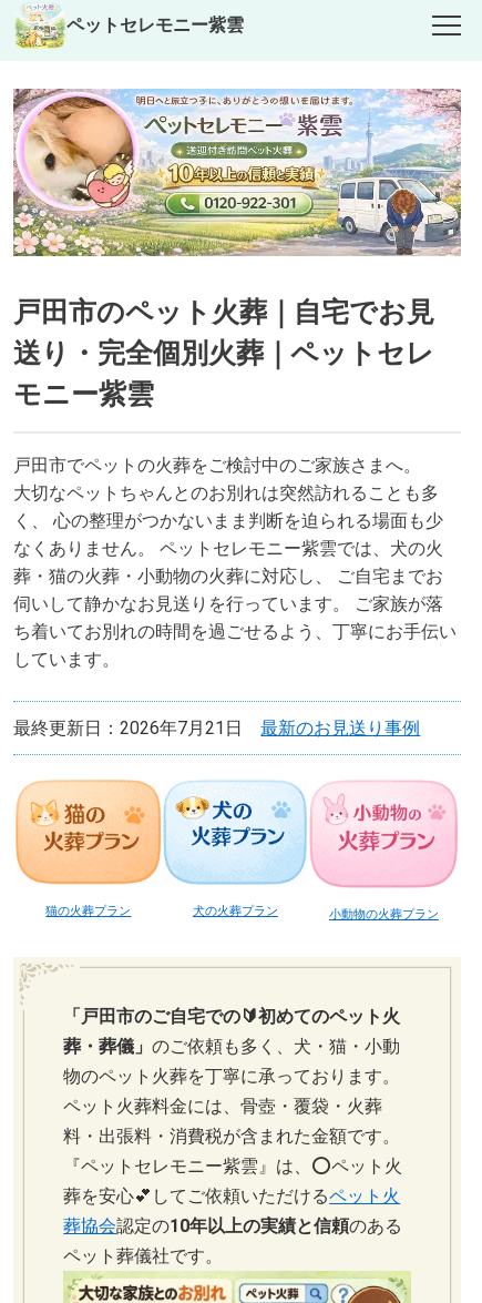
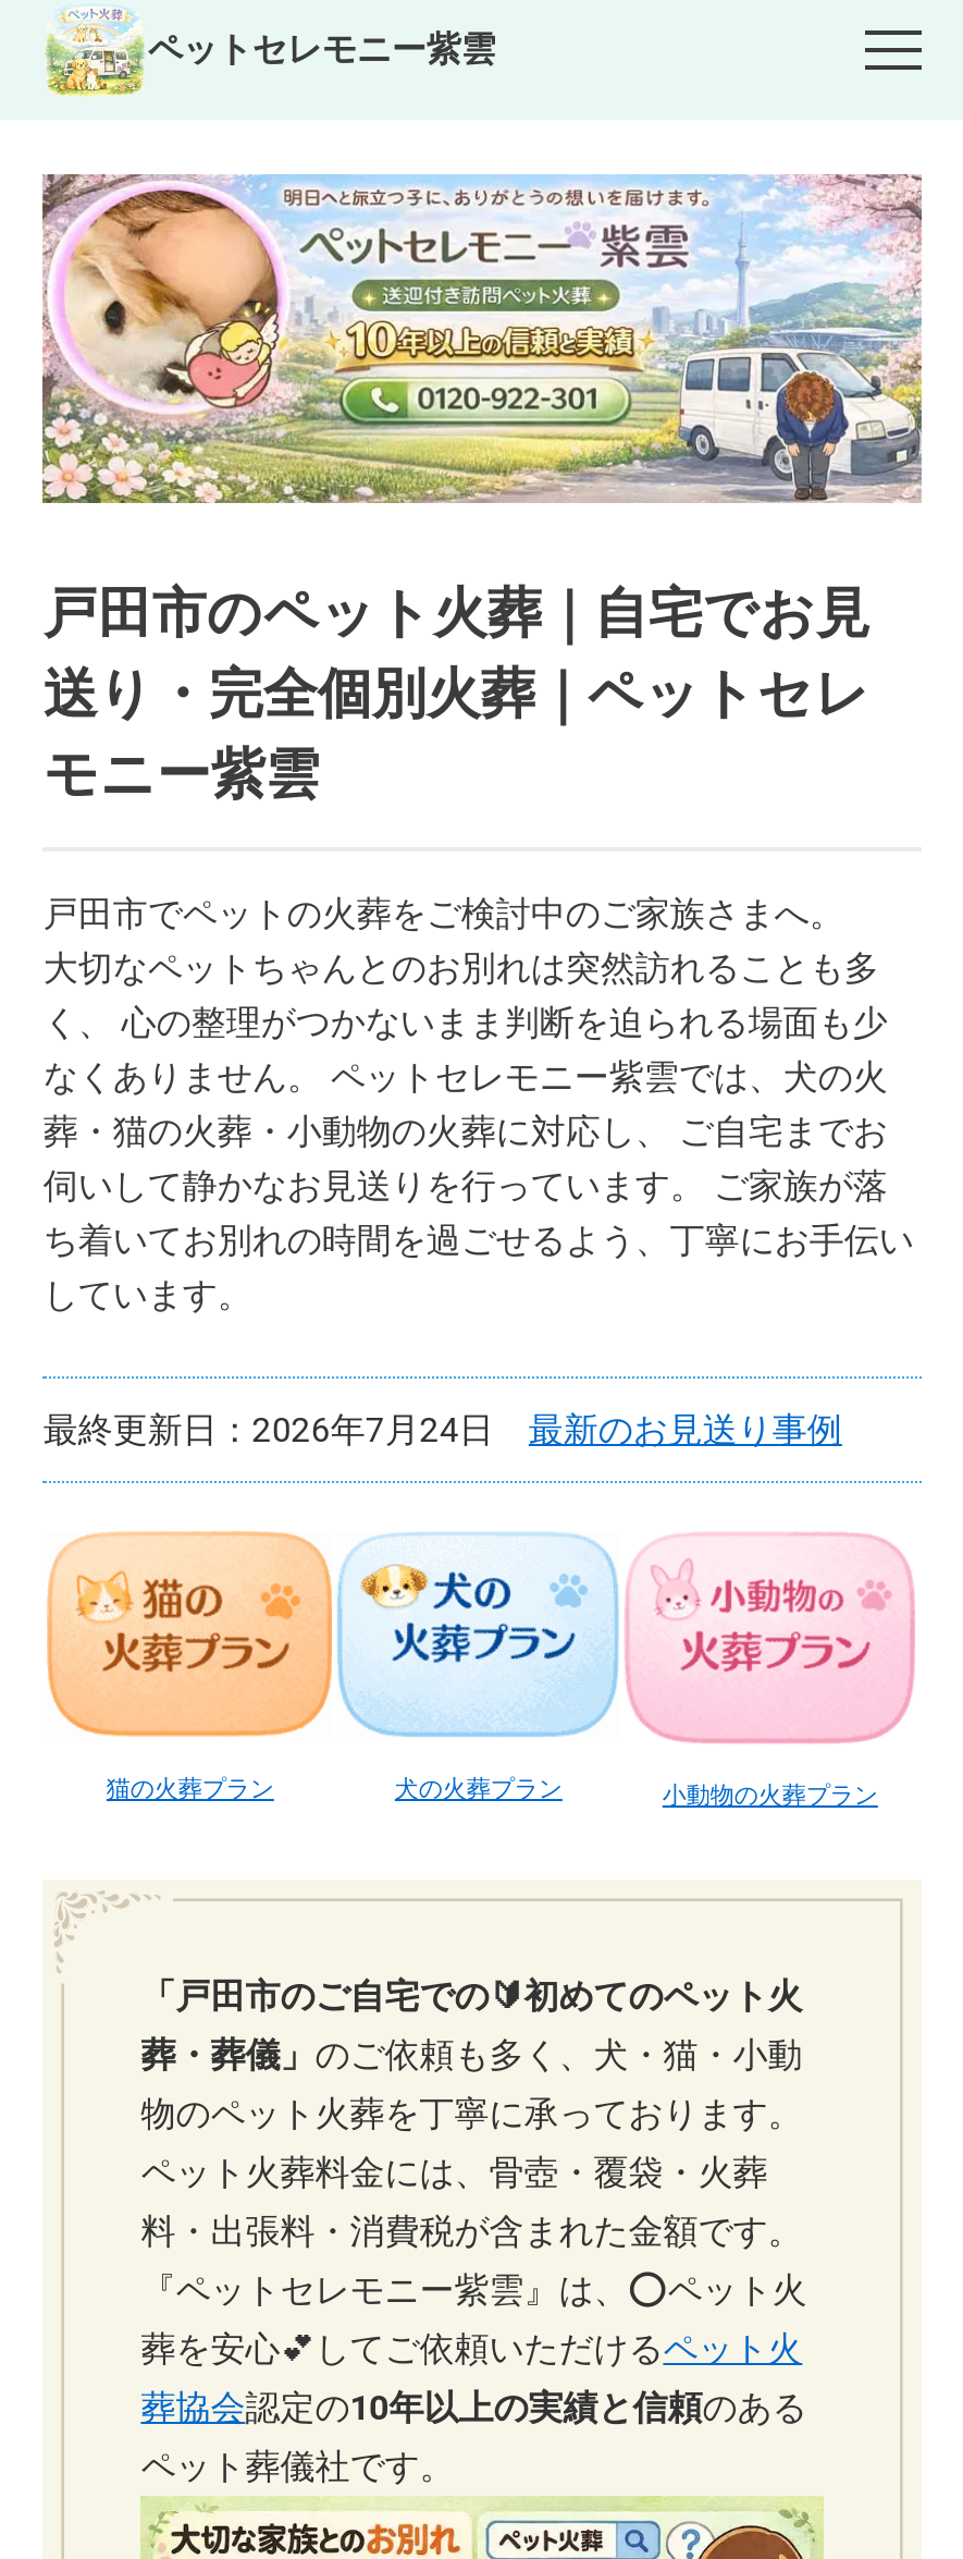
- 最終更新日：2026年7月21日
+ 最終更新日：2026年7月24日
